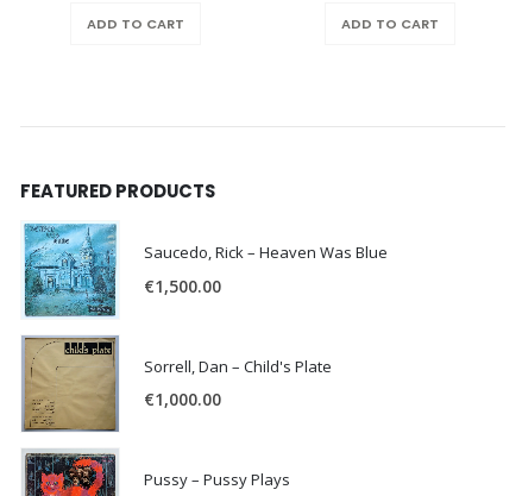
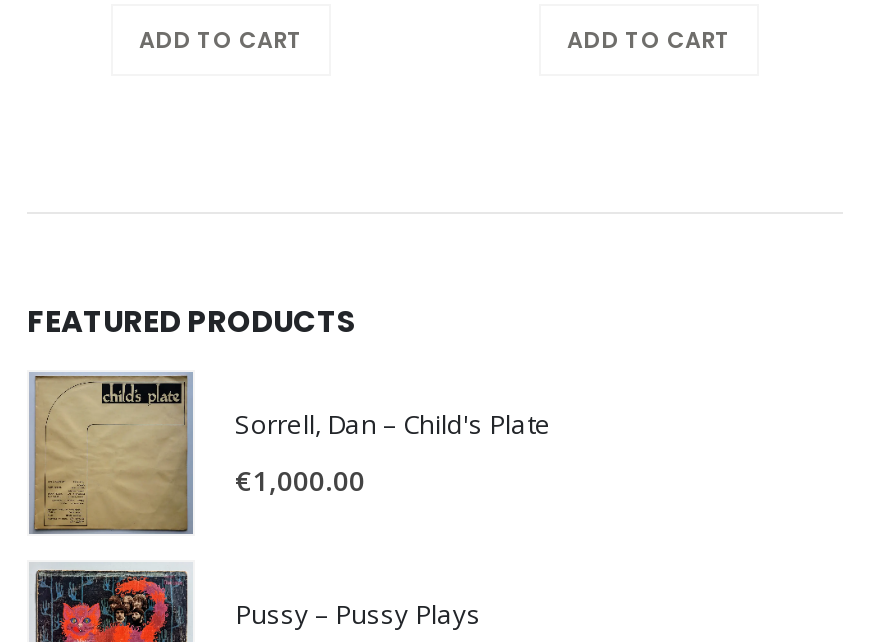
- [image]
- Saucedo, Rick – Heaven Was Blue
- €1,500.00
